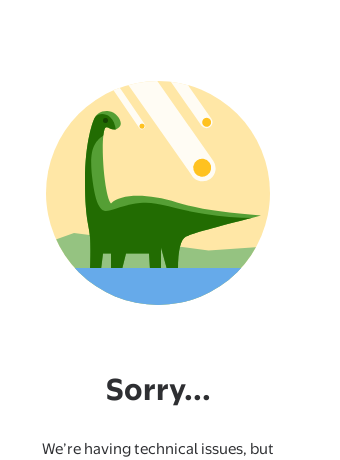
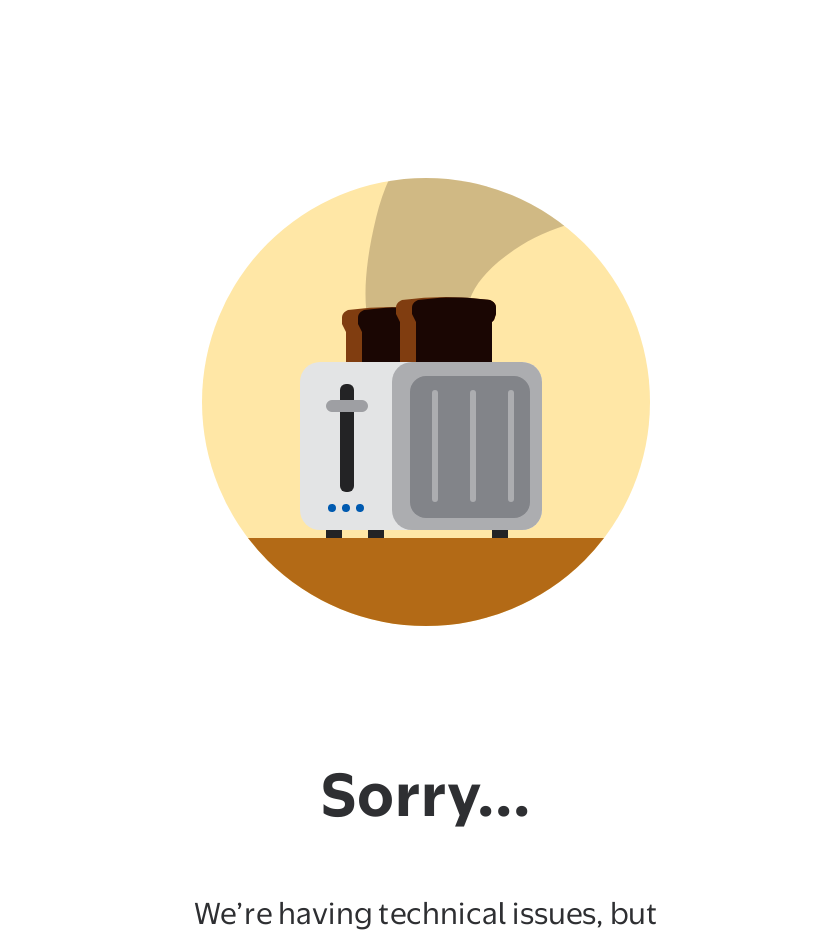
- [image]
+ [image]
